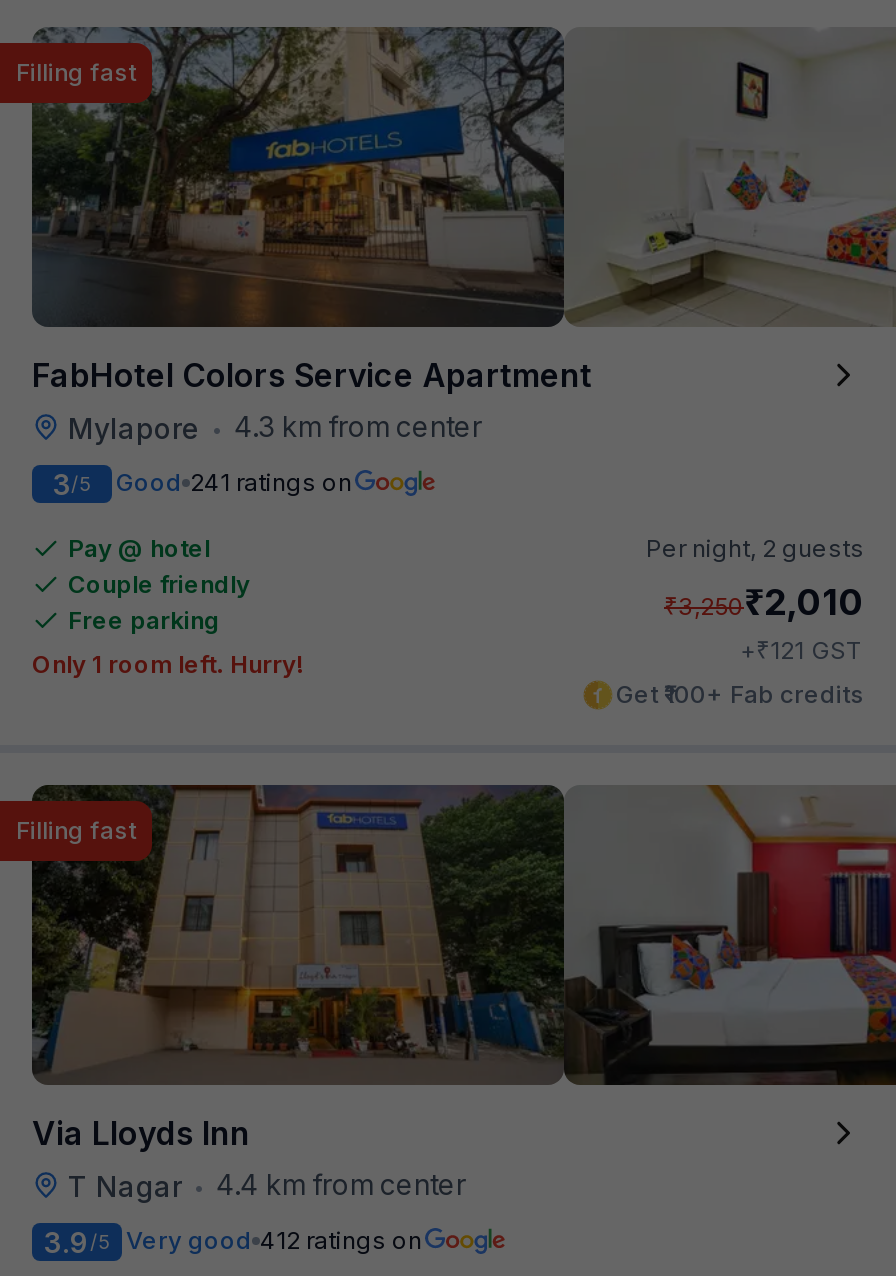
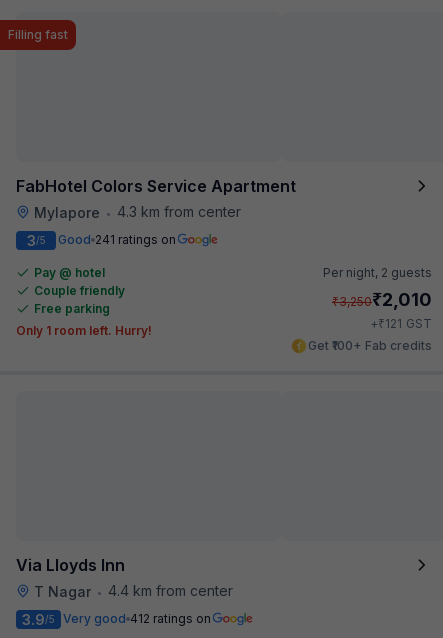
- [image]

- [image]
- Filling fast
